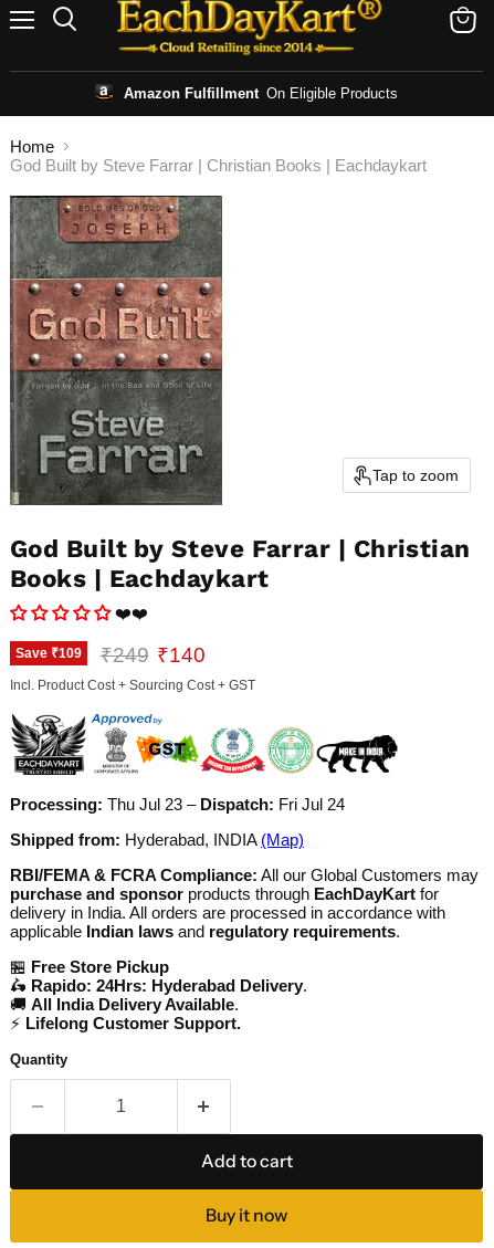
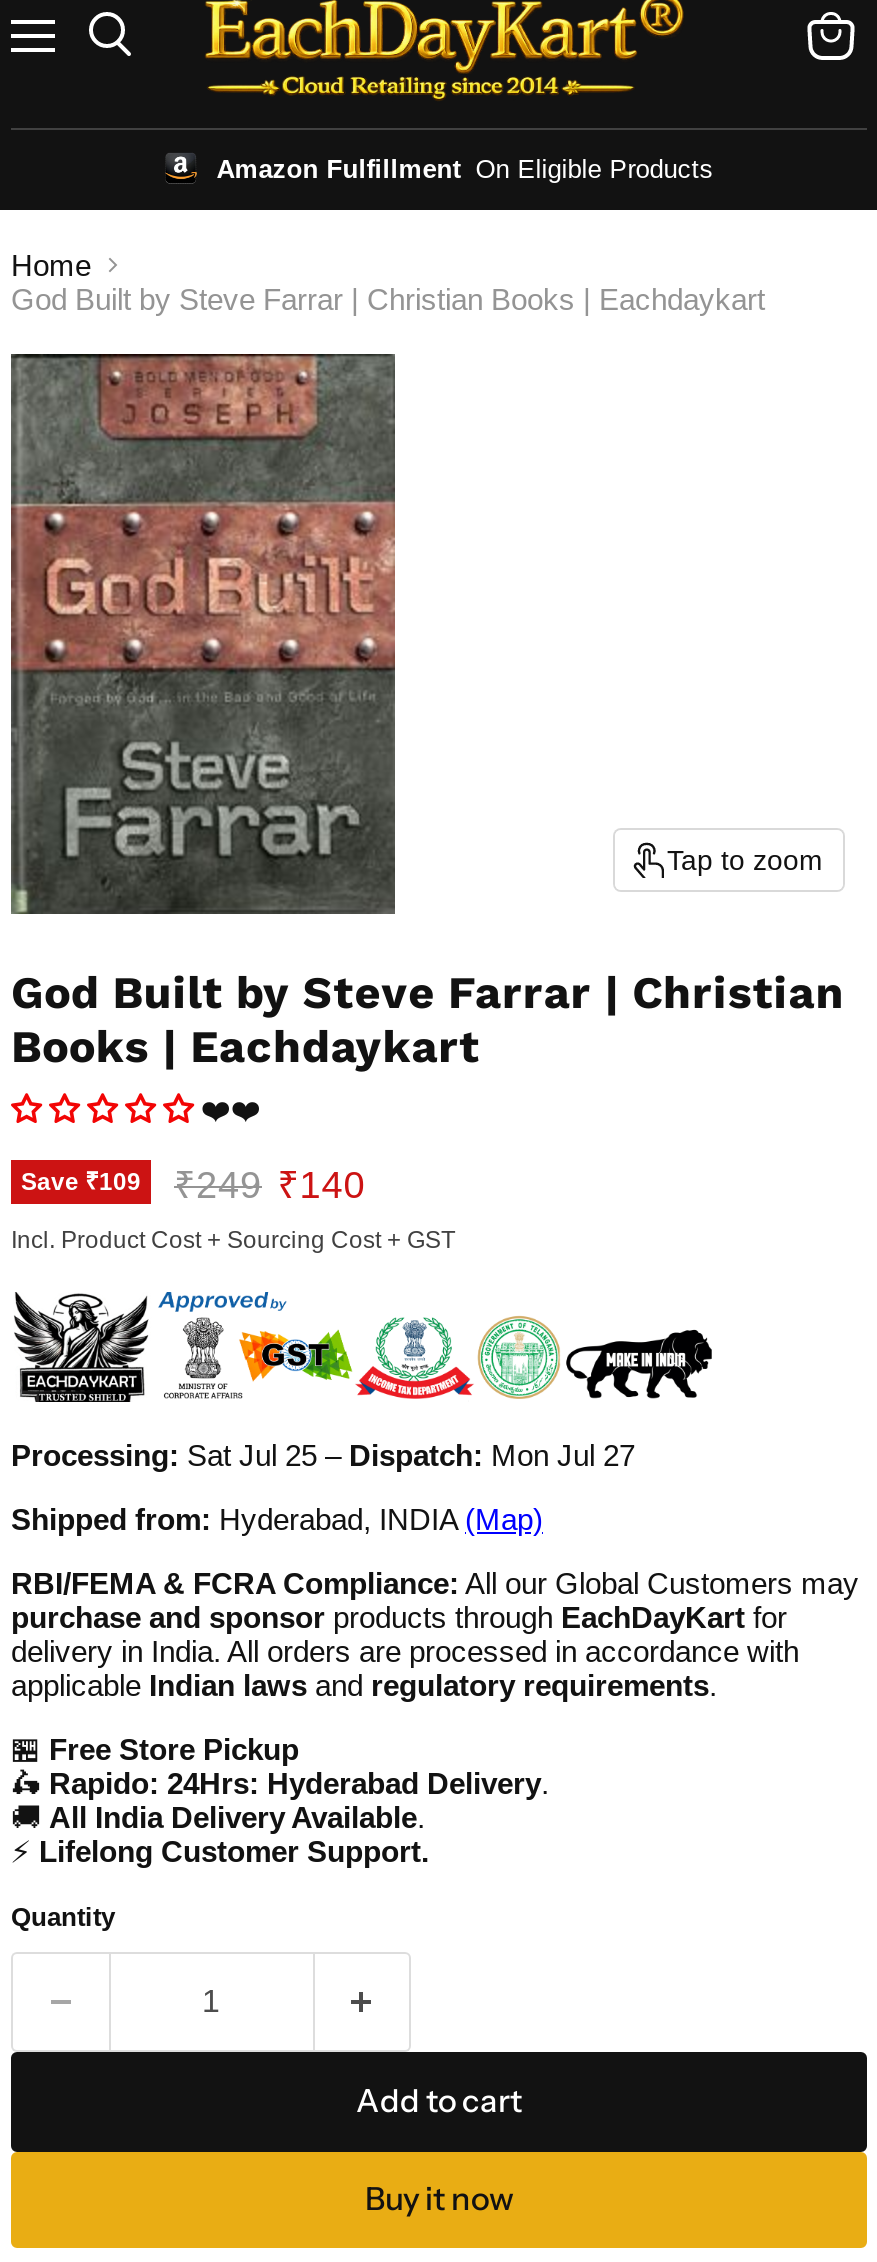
- Processing: Thu Jul 23 – Dispatch: Fri Jul 24
+ Processing: Sat Jul 25 – Dispatch: Mon Jul 27
